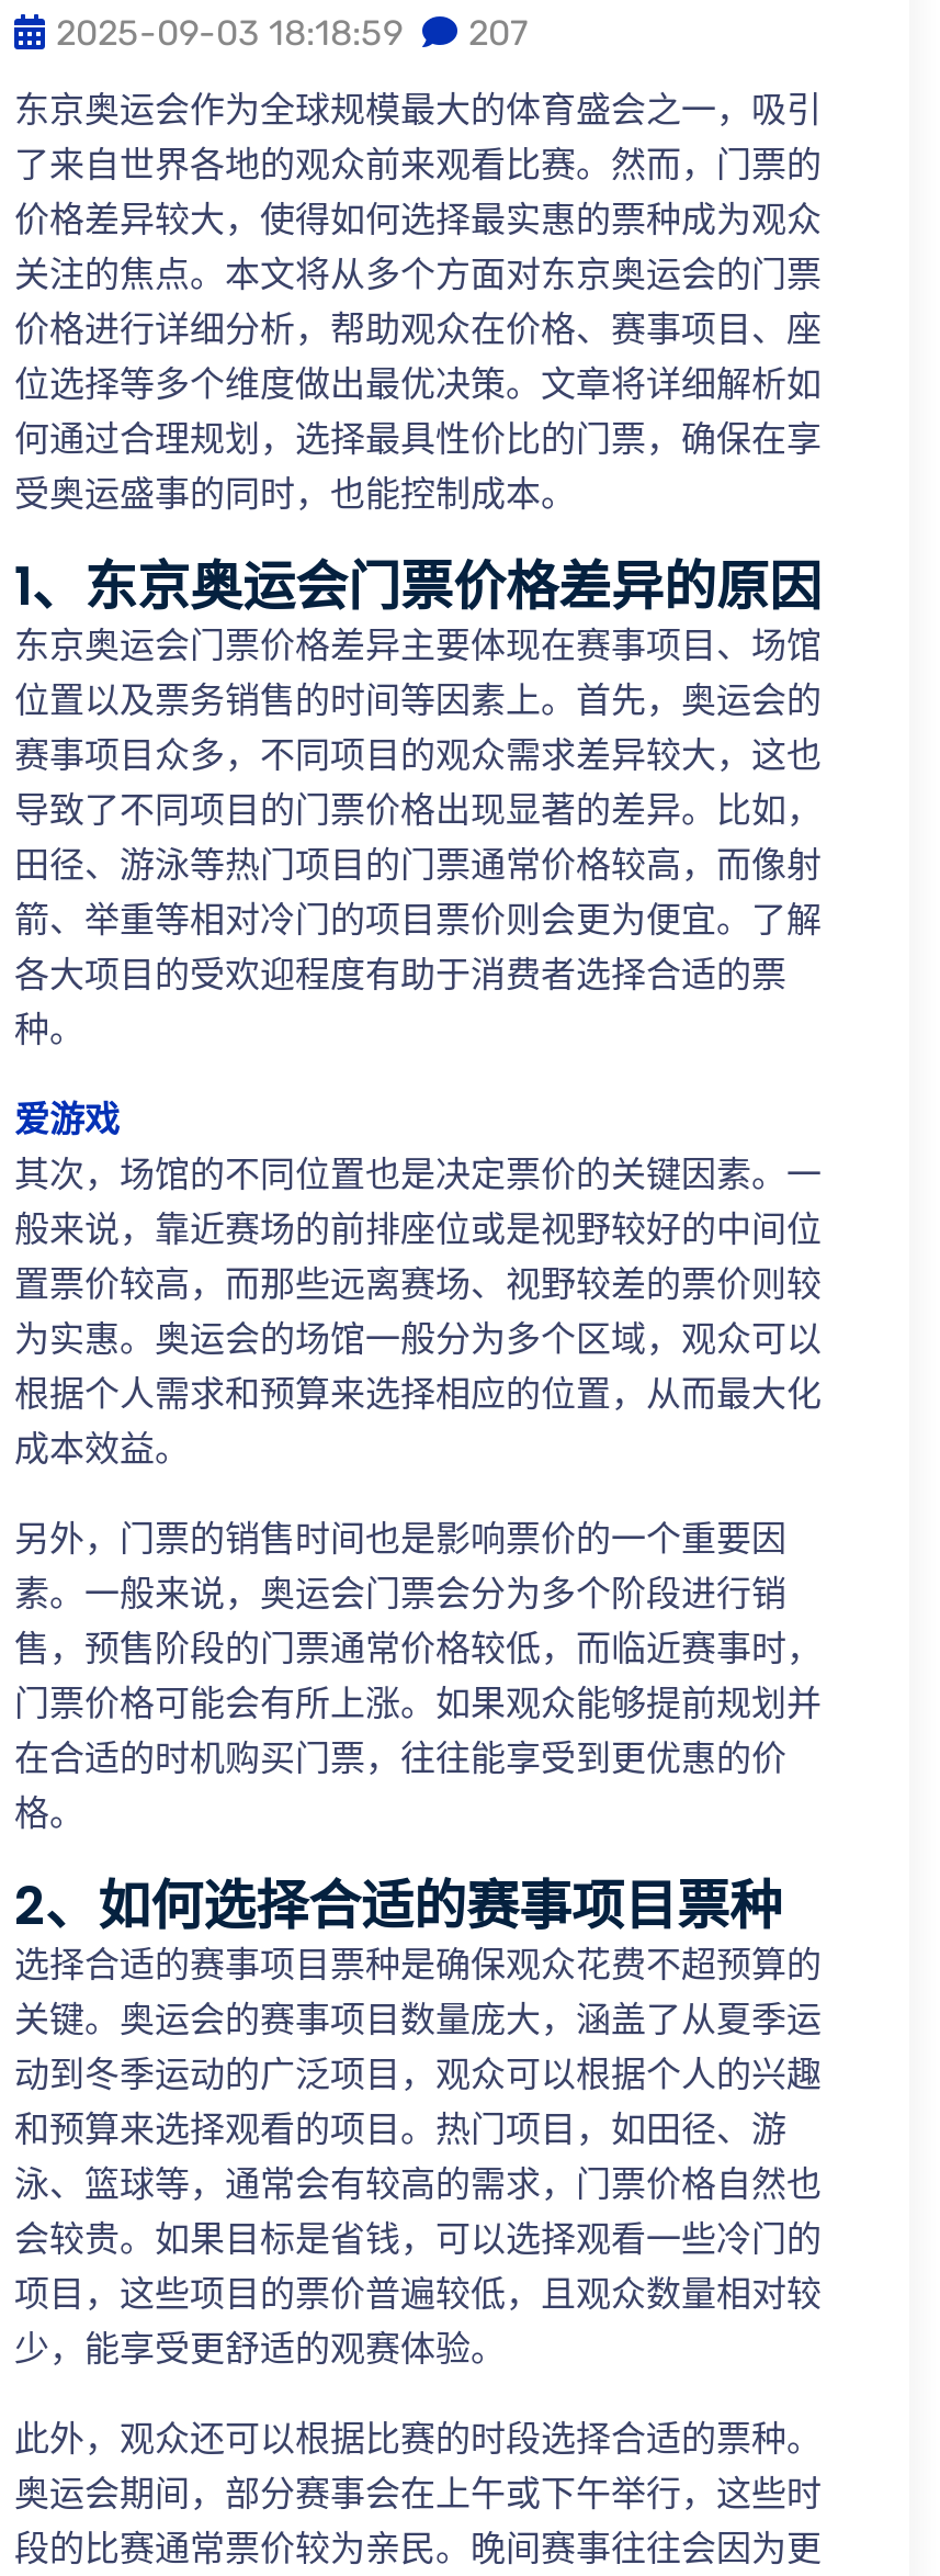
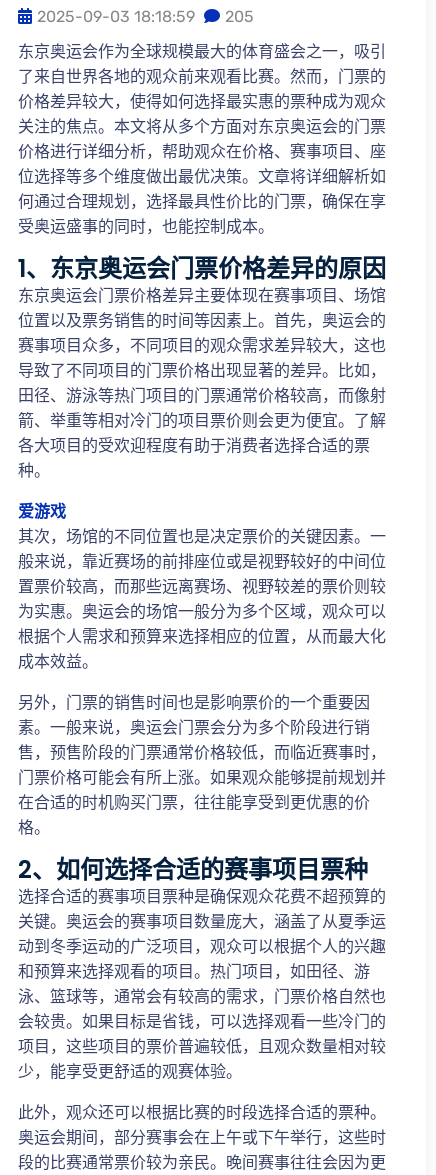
- 2025-09-03 18:18:59 207
+ 2025-09-03 18:18:59 205
